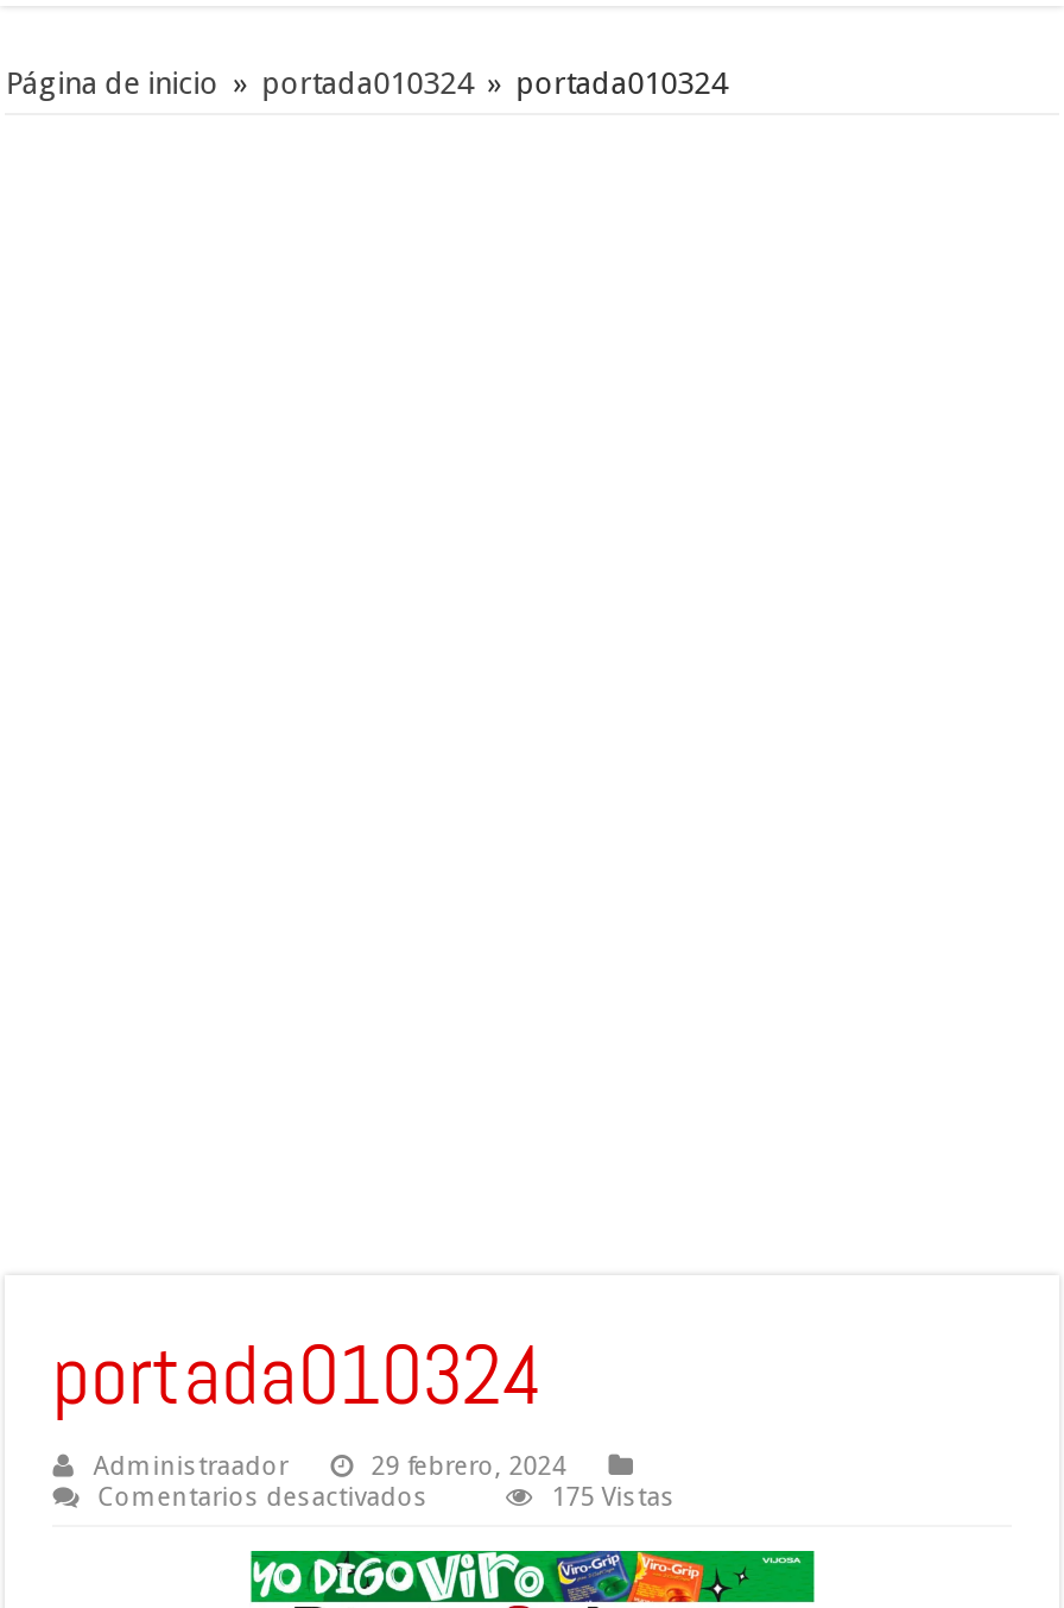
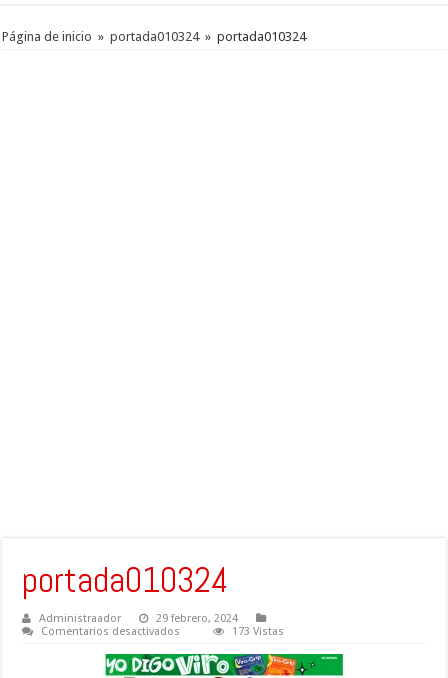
- 175 Vistas
+ 173 Vistas
